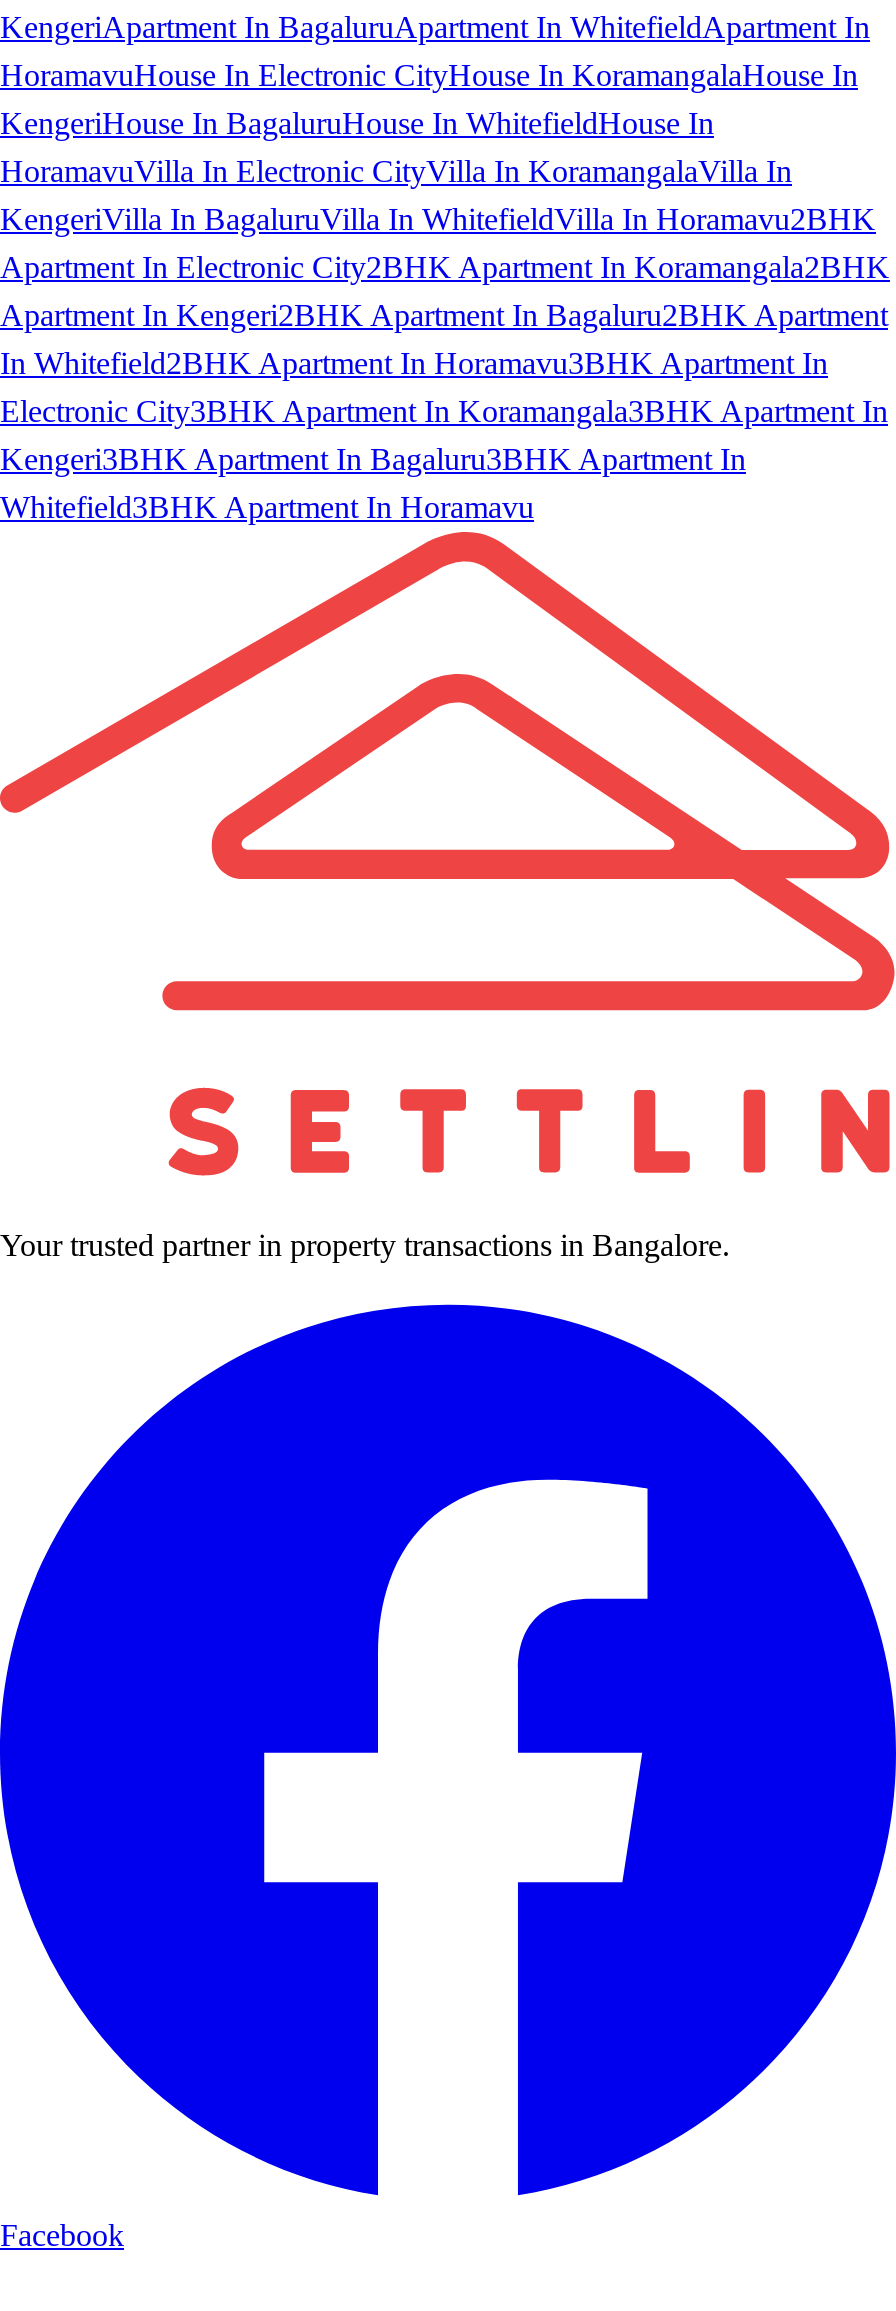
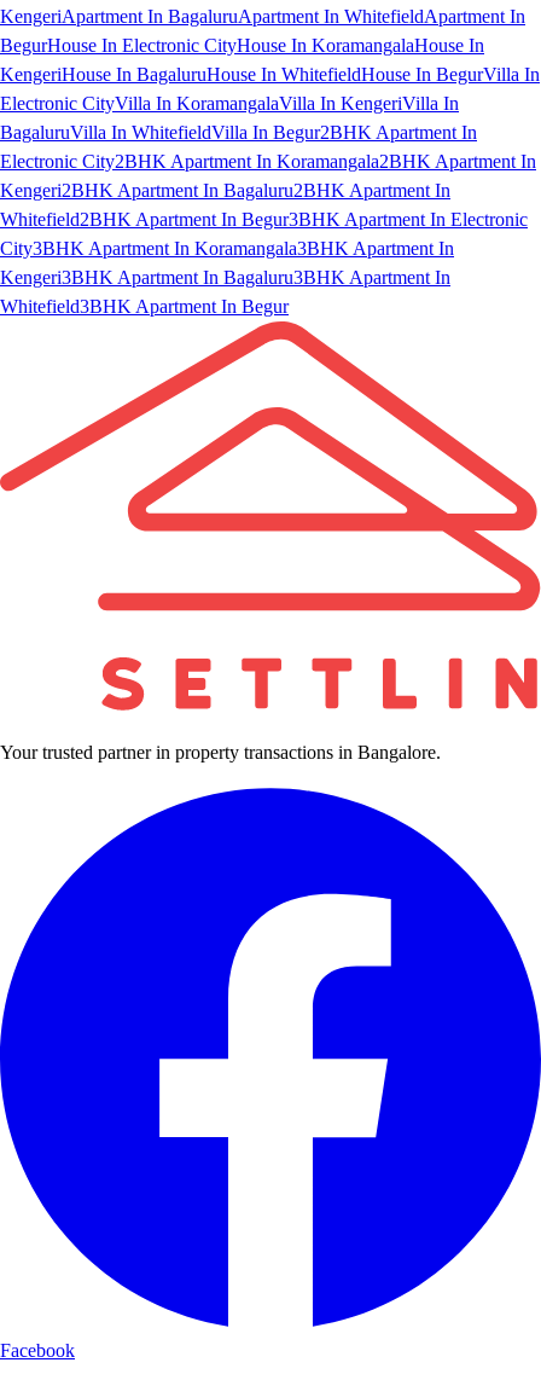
- HoramavuHouse In Electronic CityHouse In KoramangalaHouse In
- KengeriHouse In BagaluruHouse In WhitefieldHouse In
- HoramavuVilla In Electronic CityVilla In KoramangalaVilla In
- KengeriVilla In BagaluruVilla In WhitefieldVilla In Horamavu2BHK
- Apartment In Electronic City2BHK Apartment In Koramangala2BHK
- Apartment In Kengeri2BHK Apartment In Bagaluru2BHK Apartment
- In Whitefield2BHK Apartment In Horamavu3BHK Apartment In
- Electronic City3BHK Apartment In Koramangala3BHK Apartment In
+ BegurHouse In Electronic CityHouse In KoramangalaHouse In
+ KengeriHouse In BagaluruHouse In WhitefieldHouse In BegurVilla In
+ Electronic CityVilla In KoramangalaVilla In KengeriVilla In
+ BagaluruVilla In WhitefieldVilla In Begur2BHK Apartment In
+ Electronic City2BHK Apartment In Koramangala2BHK Apartment In
+ Kengeri2BHK Apartment In Bagaluru2BHK Apartment In
+ Whitefield2BHK Apartment In Begur3BHK Apartment In Electronic
+ City3BHK Apartment In Koramangala3BHK Apartment In

- Whitefield3BHK Apartment In Horamavu
+ Whitefield3BHK Apartment In Begur
